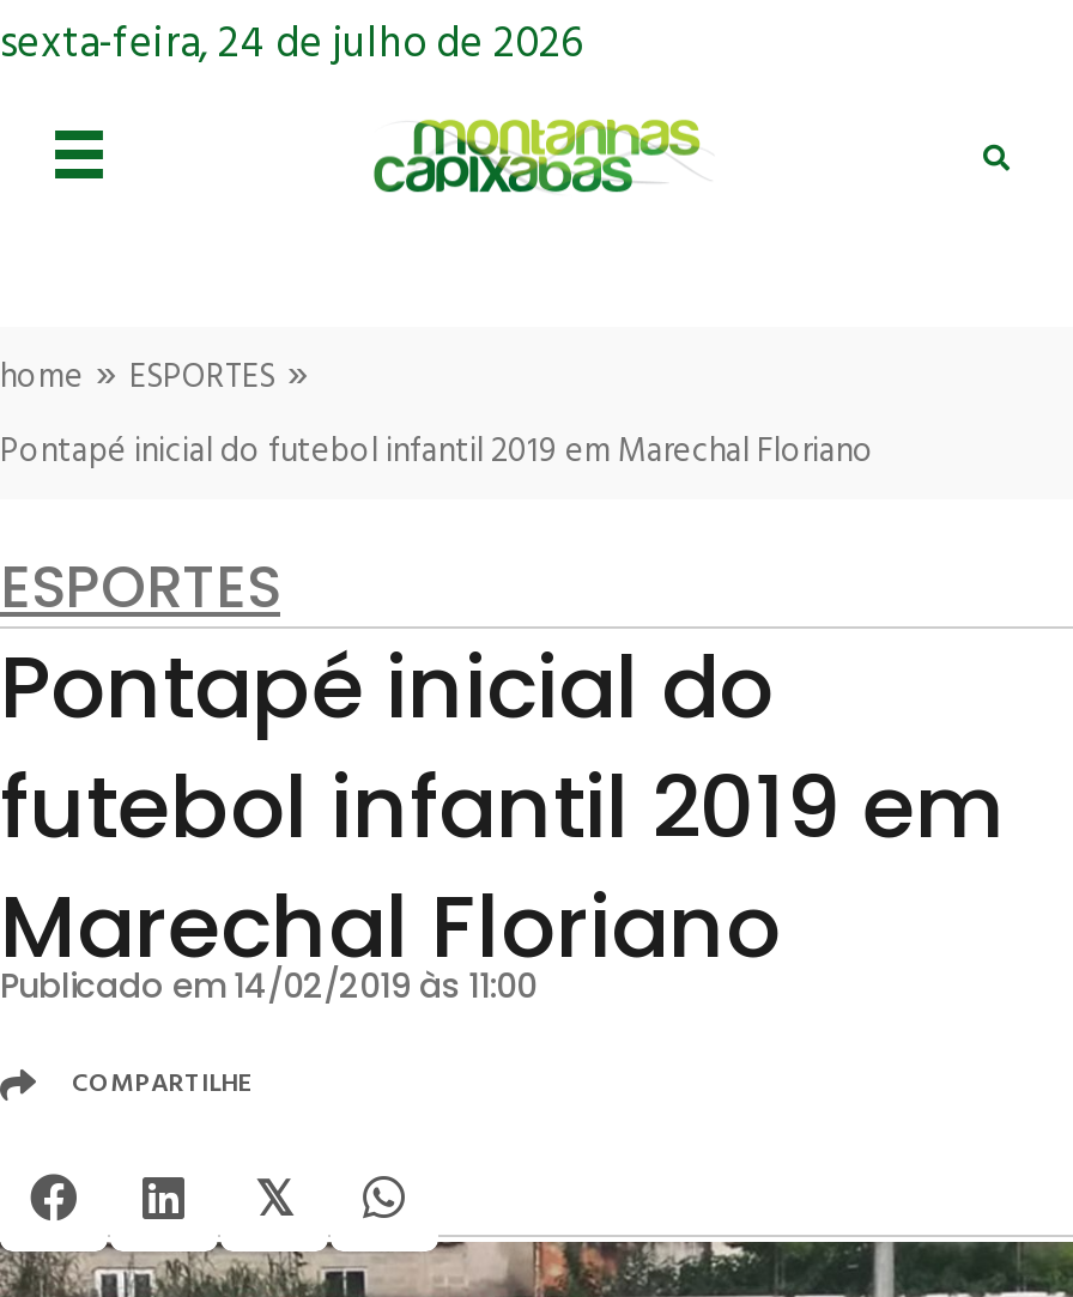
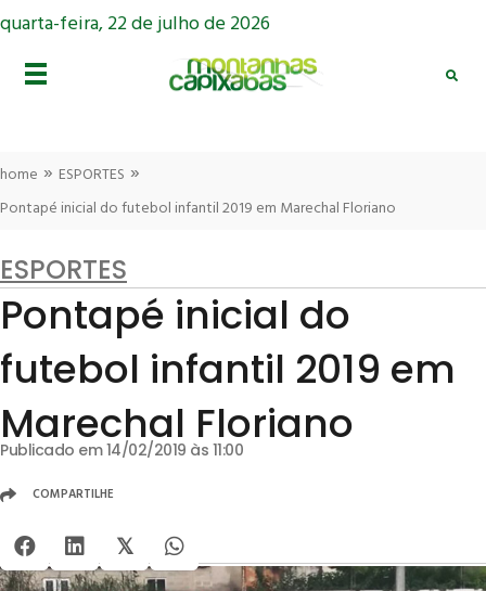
- sexta-feira, 24 de julho de 2026
+ quarta-feira, 22 de julho de 2026
